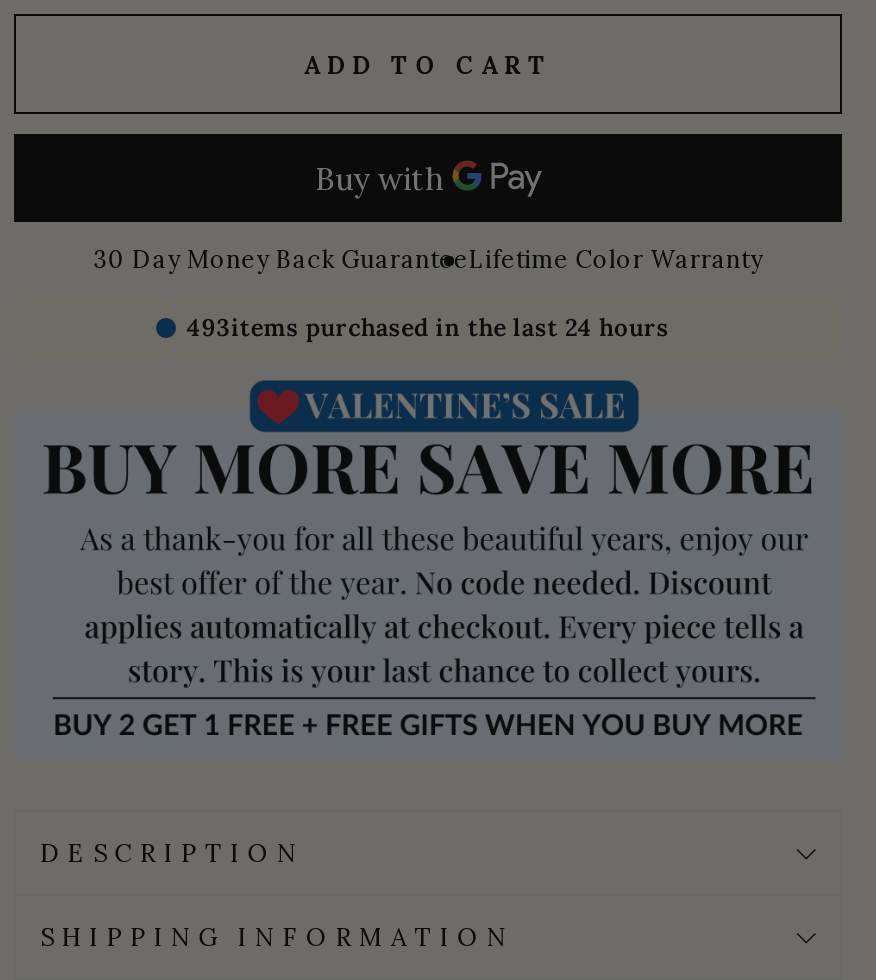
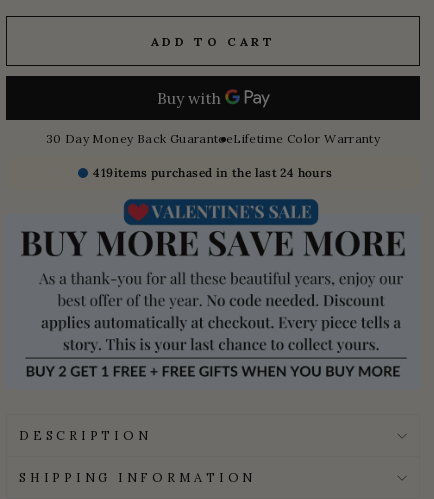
- 493items purchased in the last 24 hours
+ 419items purchased in the last 24 hours
